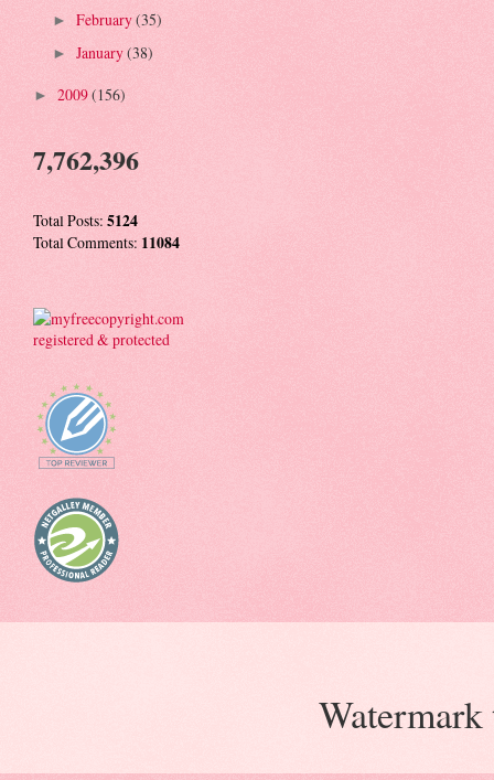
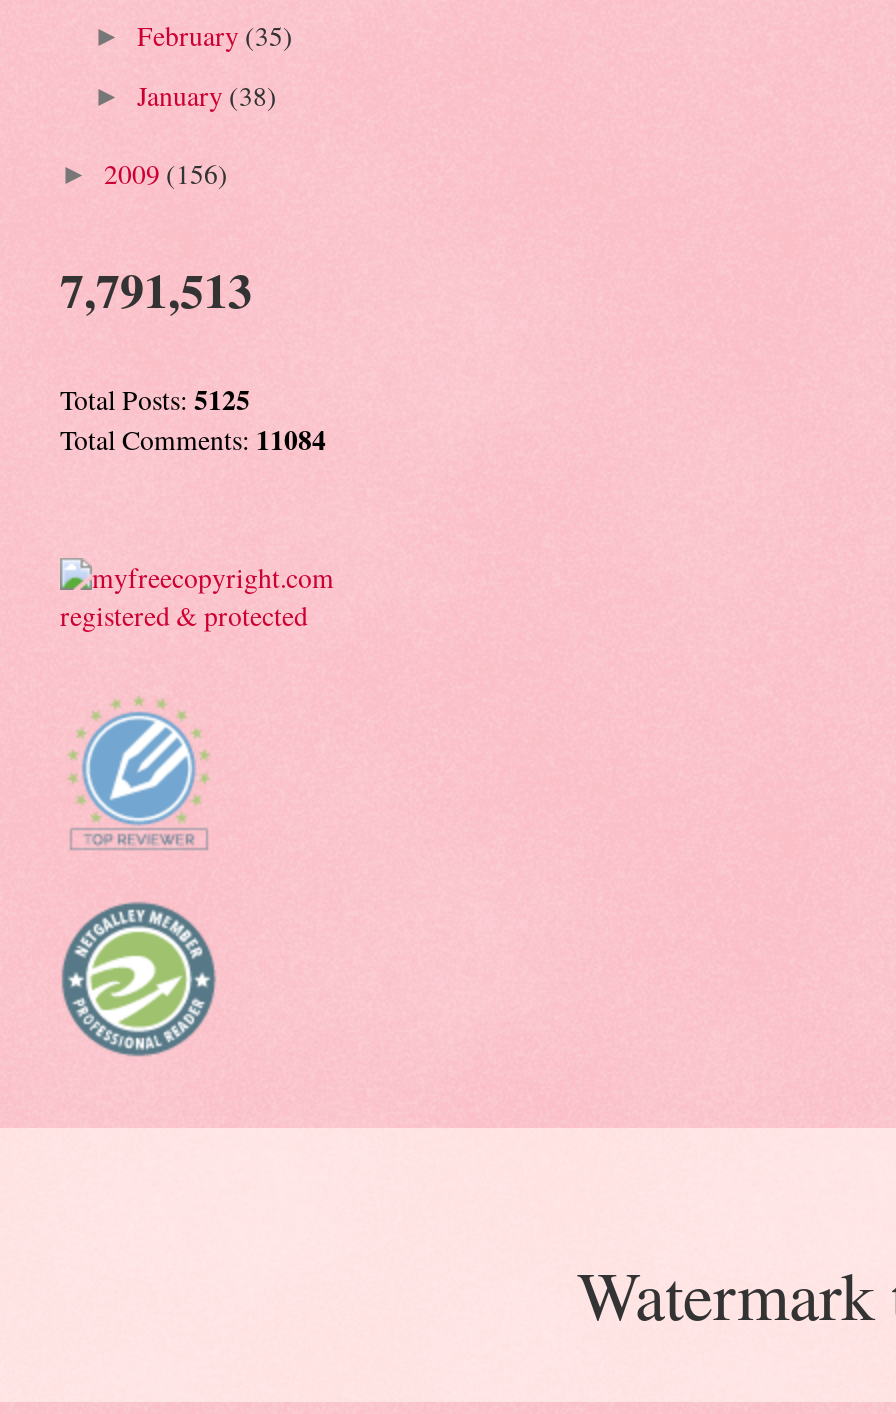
- 7,762,396
+ 7,791,513

- Total Posts: 5124
+ Total Posts: 5125
